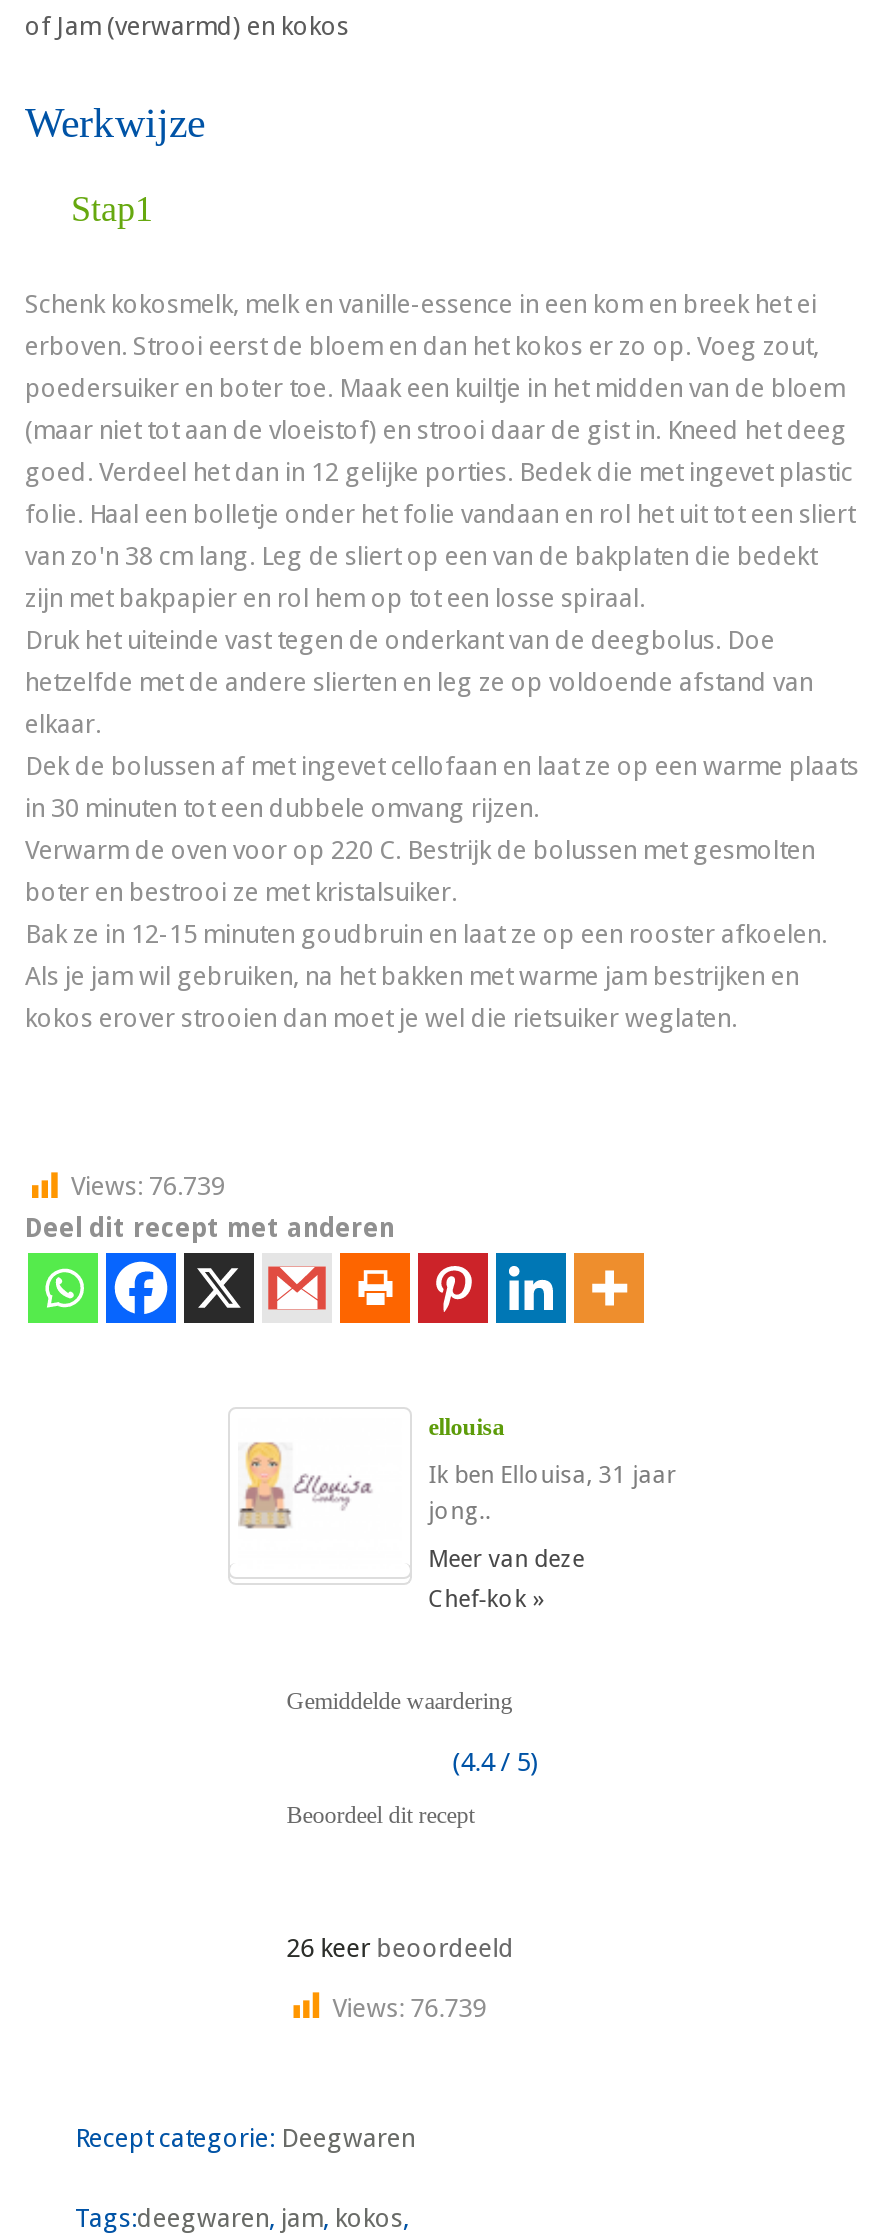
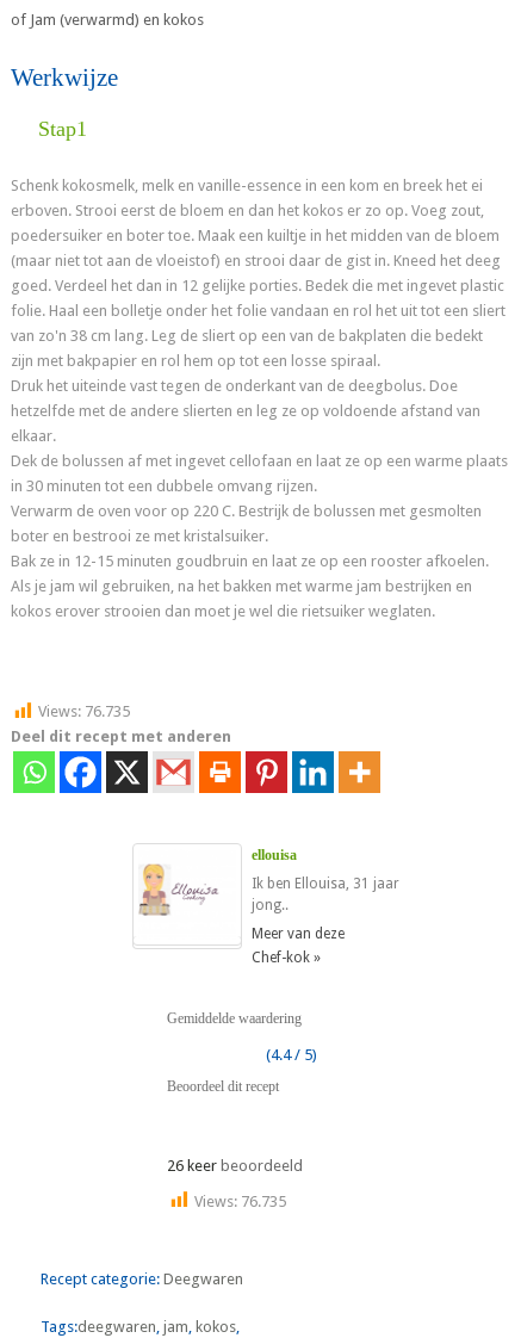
- Views: 76.739
+ Views: 76.735

- Views: 76.739
+ Views: 76.735
